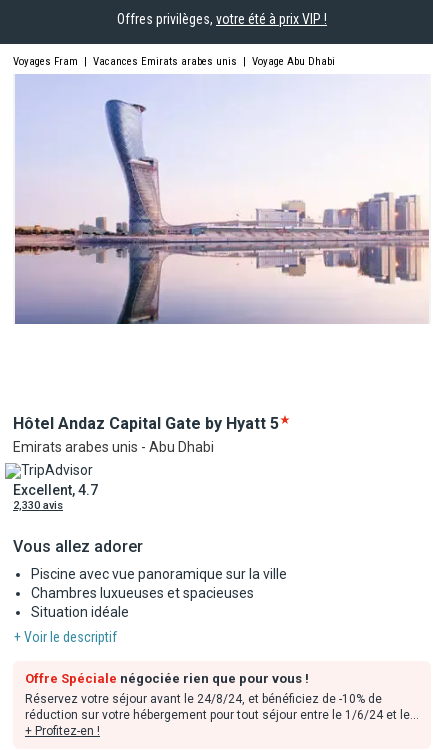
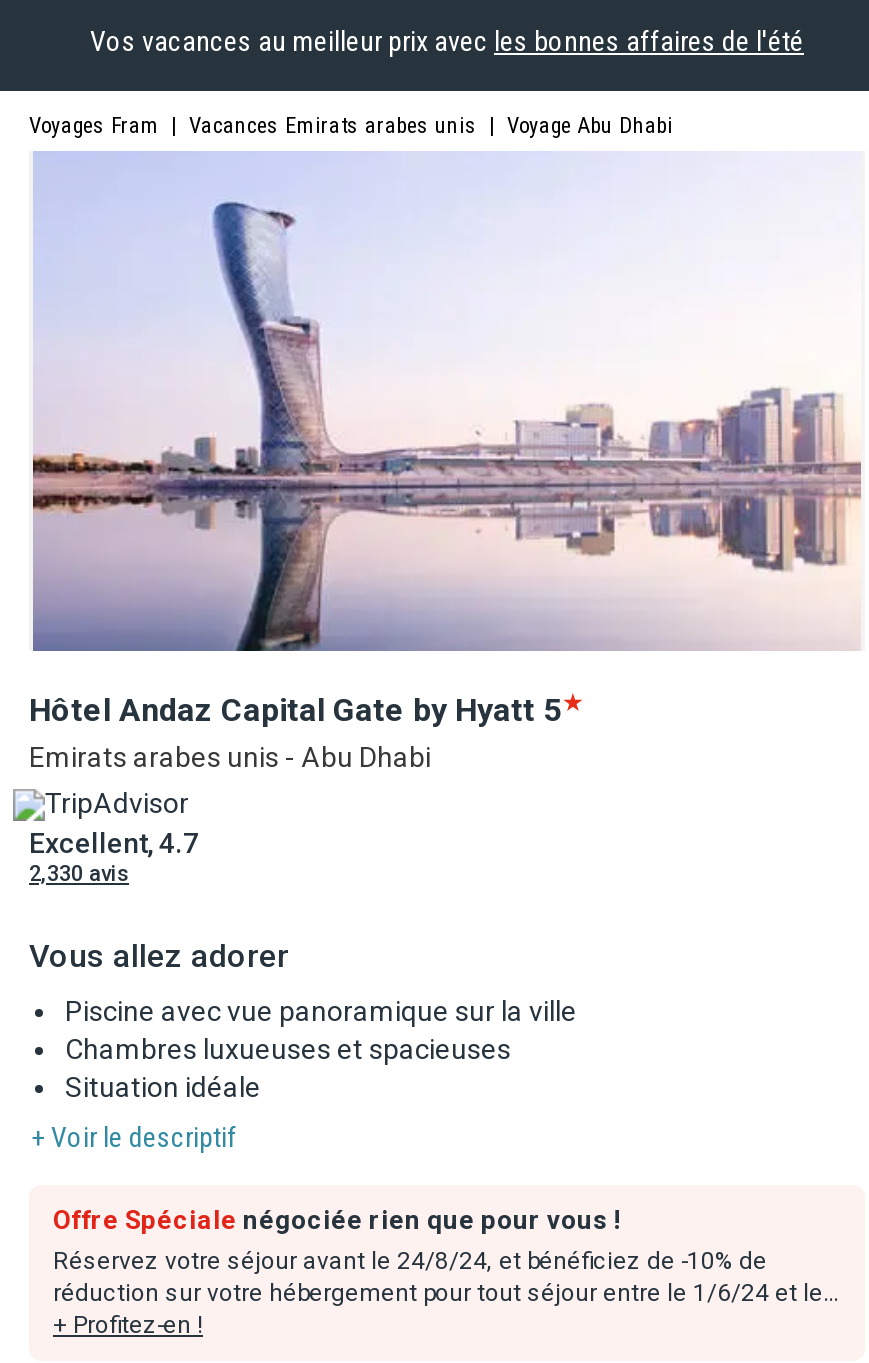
- Offres privilèges, votre été à prix VIP !
+ Vos vacances au meilleur prix avec les bonnes affaires de l'été
